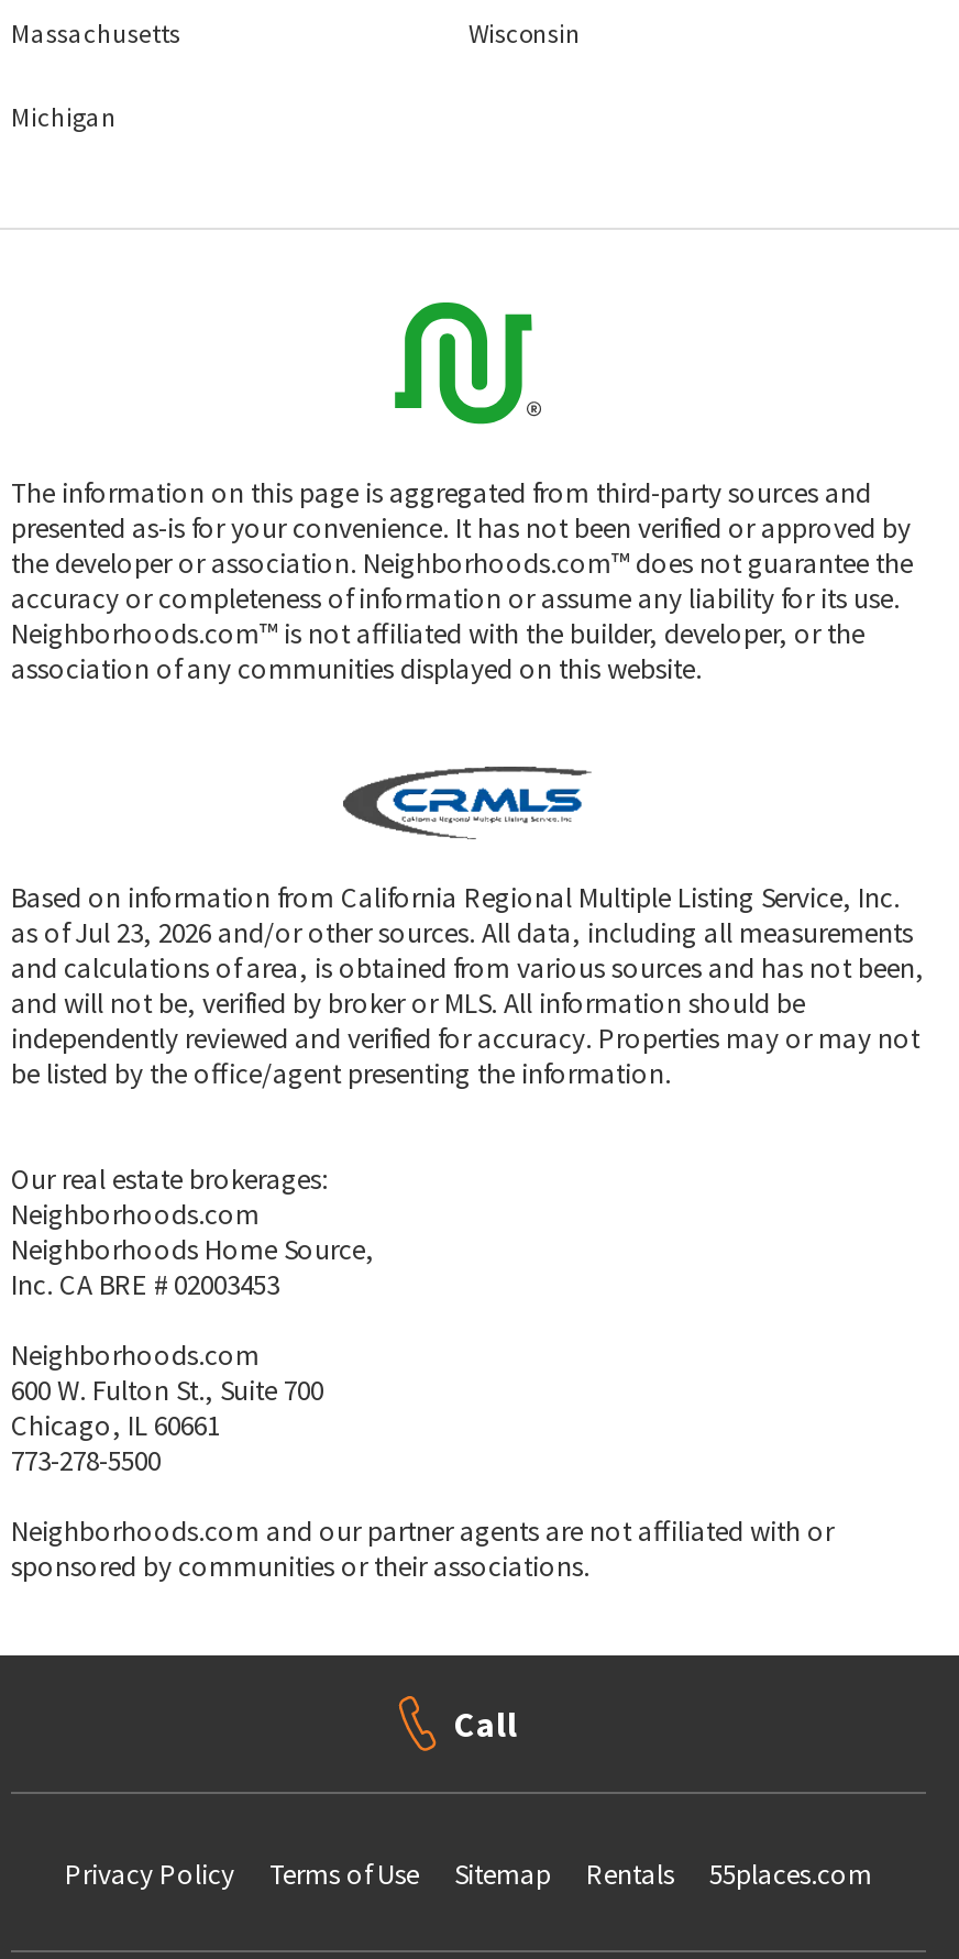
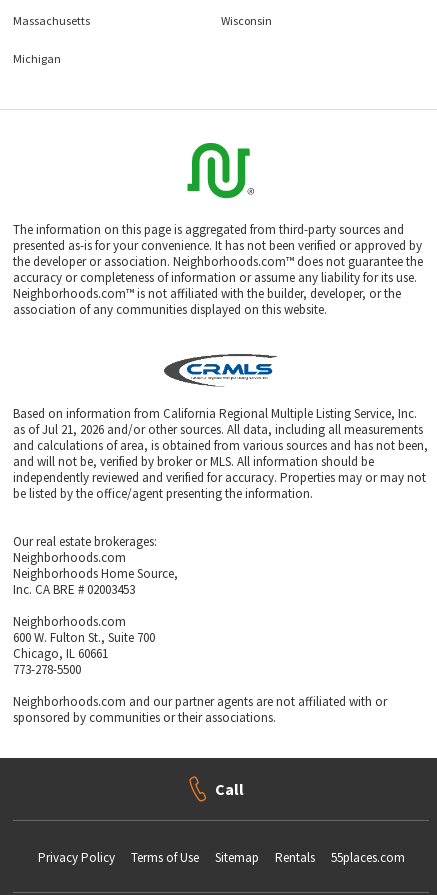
- as of Jul 23, 2026 and/or other sources. All data, including all measurements
+ as of Jul 21, 2026 and/or other sources. All data, including all measurements
